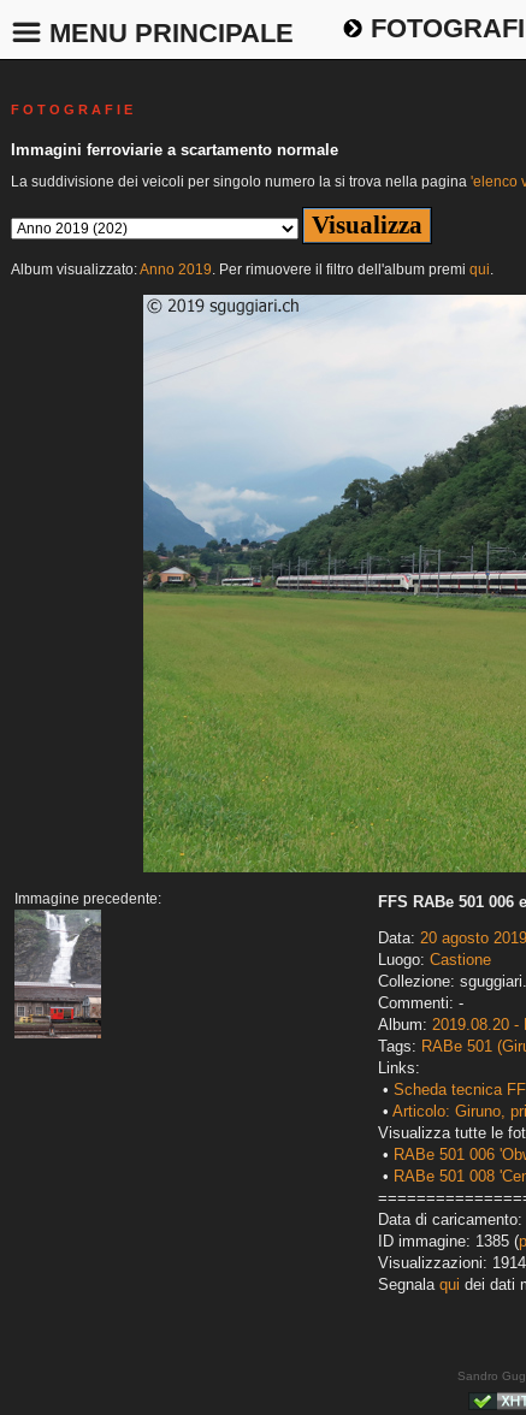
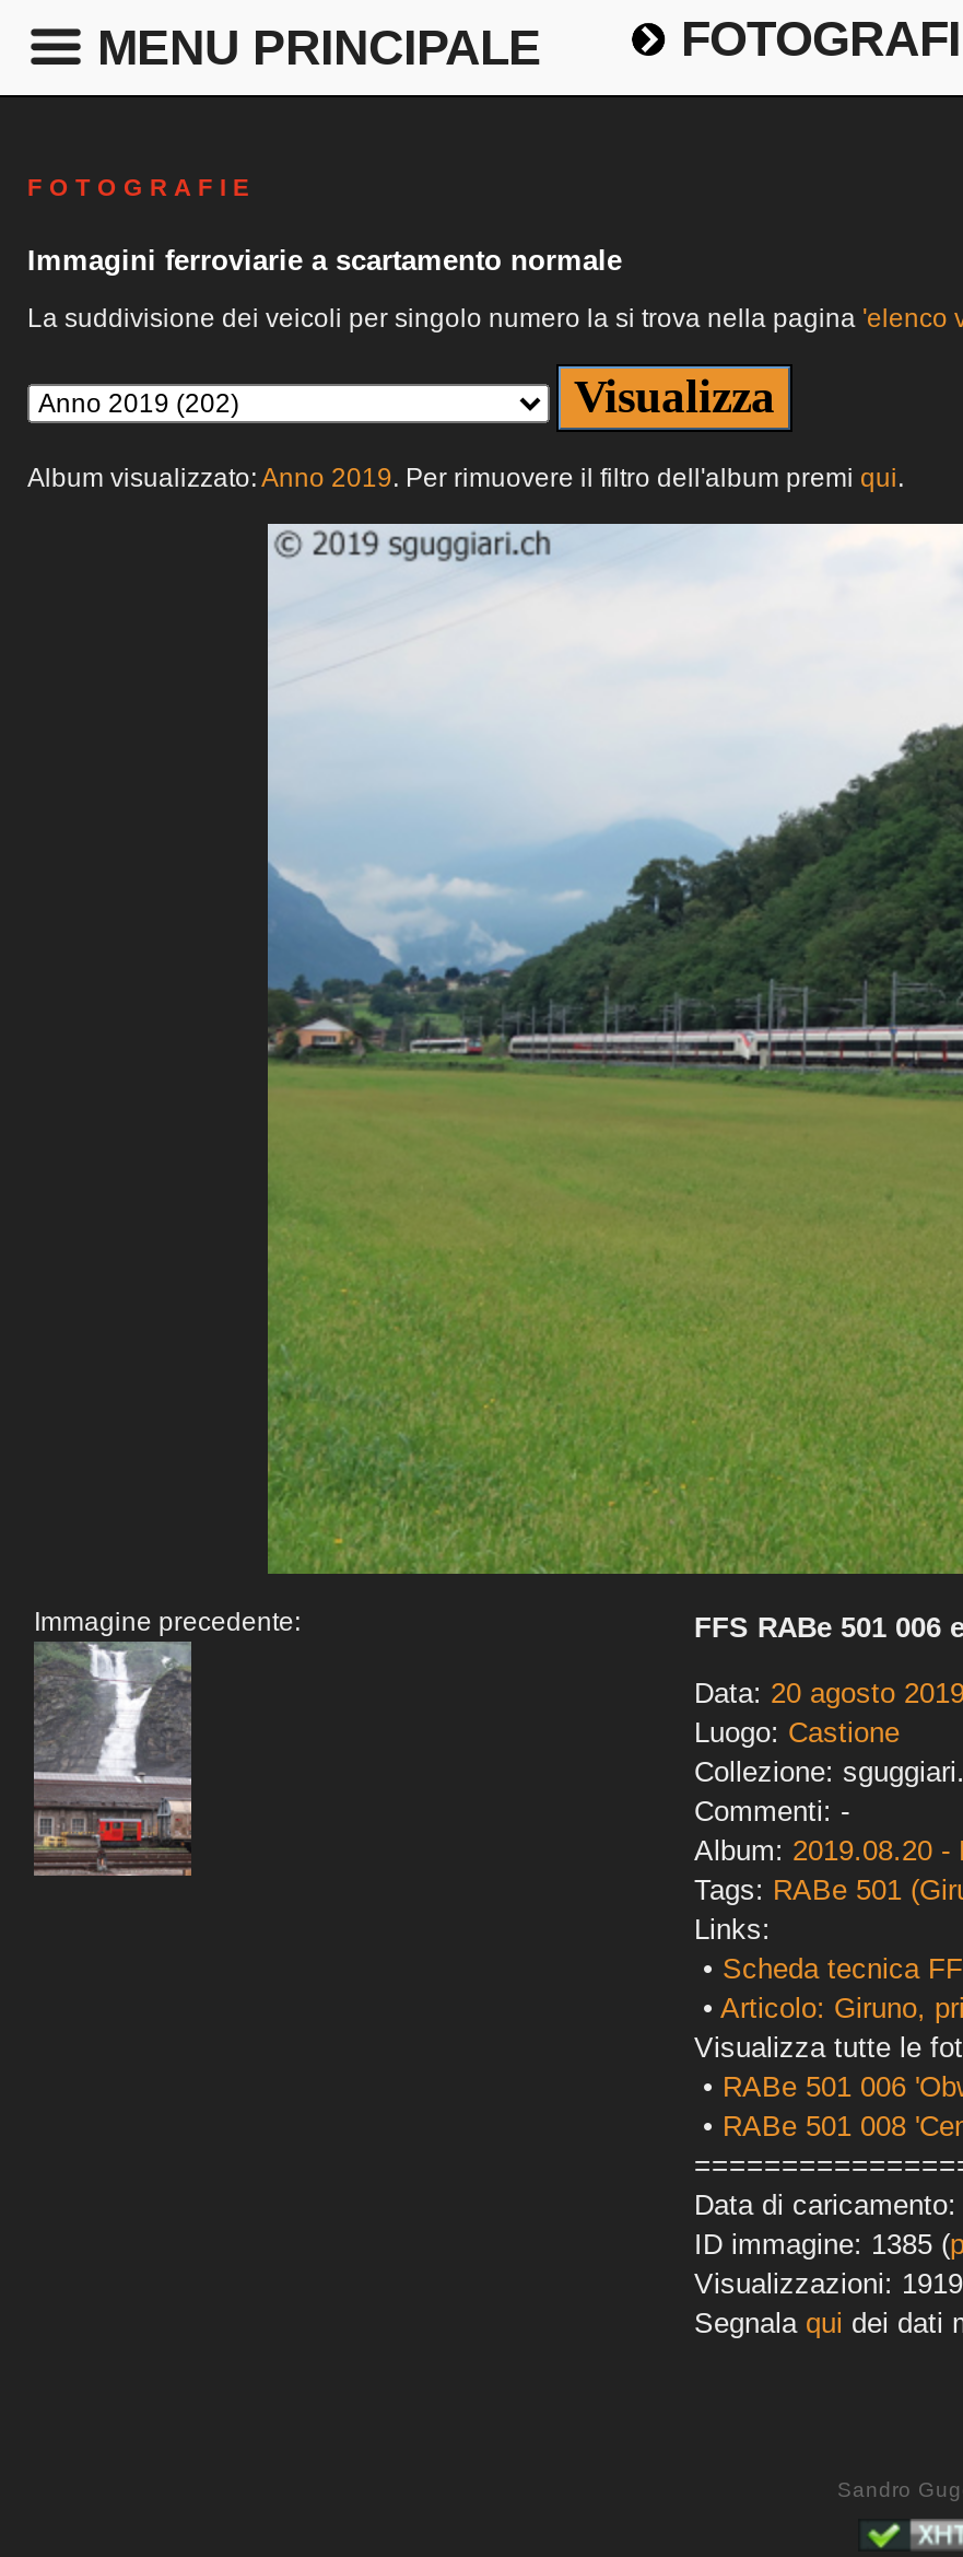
- Visualizzazioni: 1914
+ Visualizzazioni: 1919
